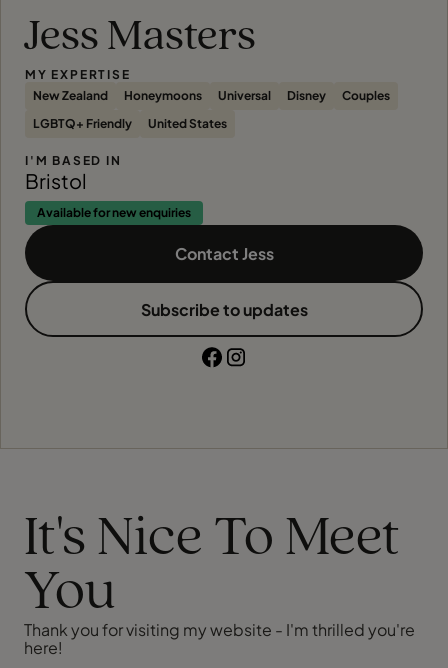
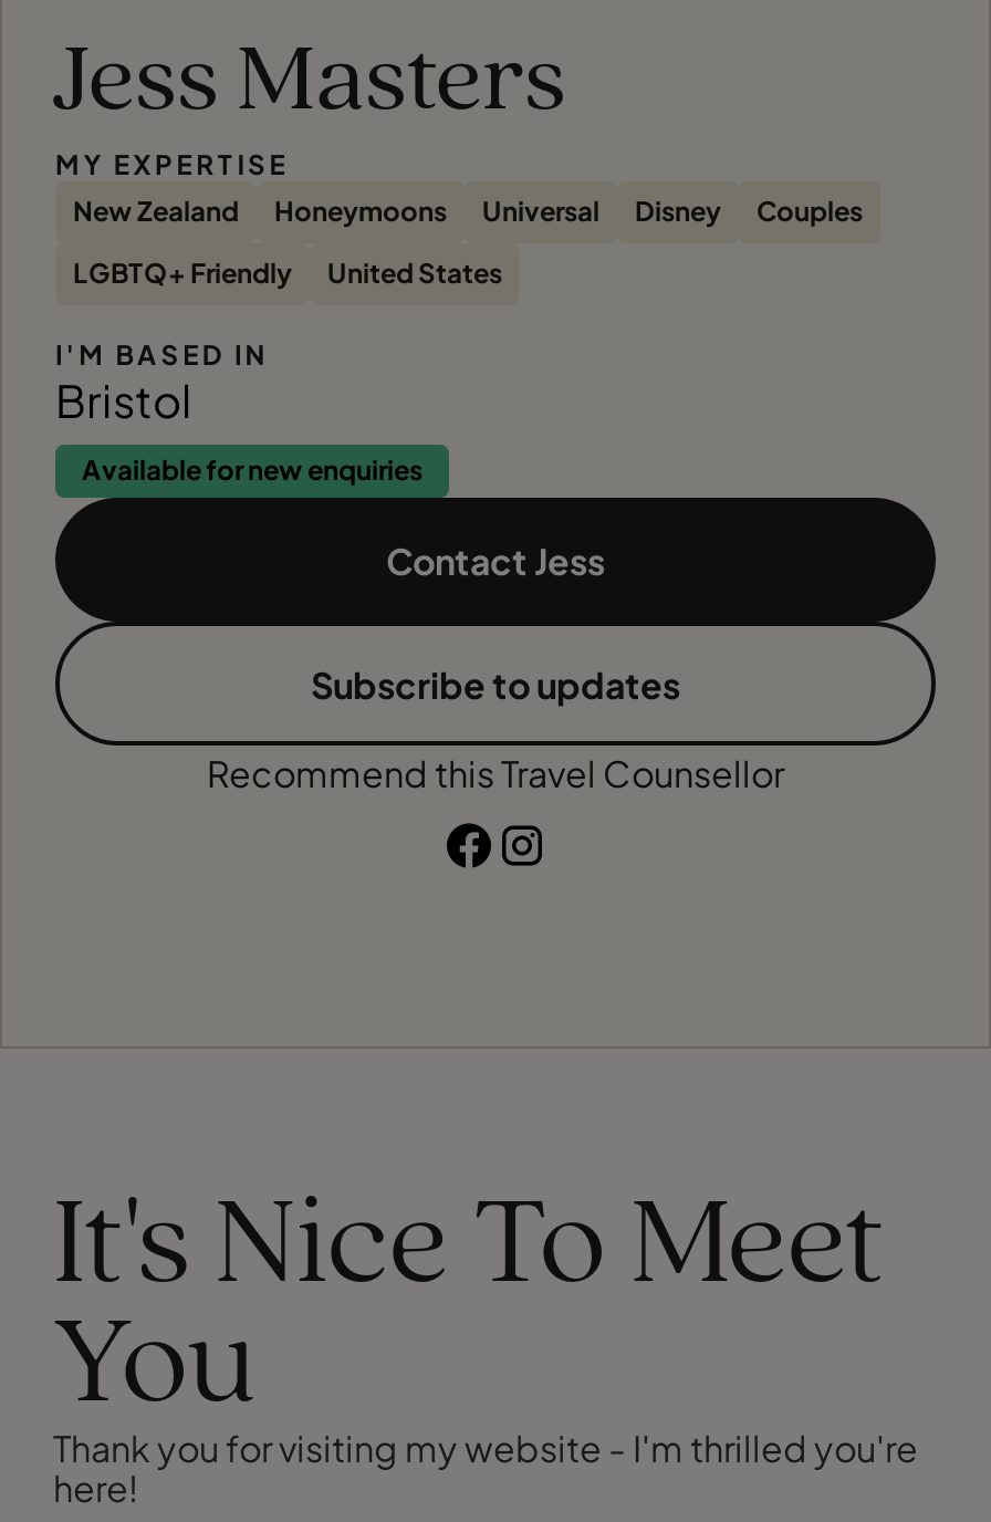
+ Recommend this Travel Counsellor
